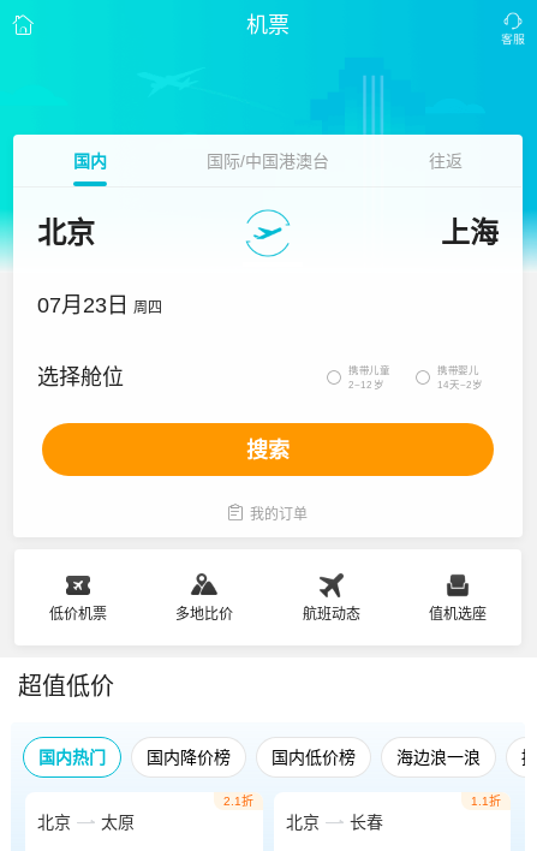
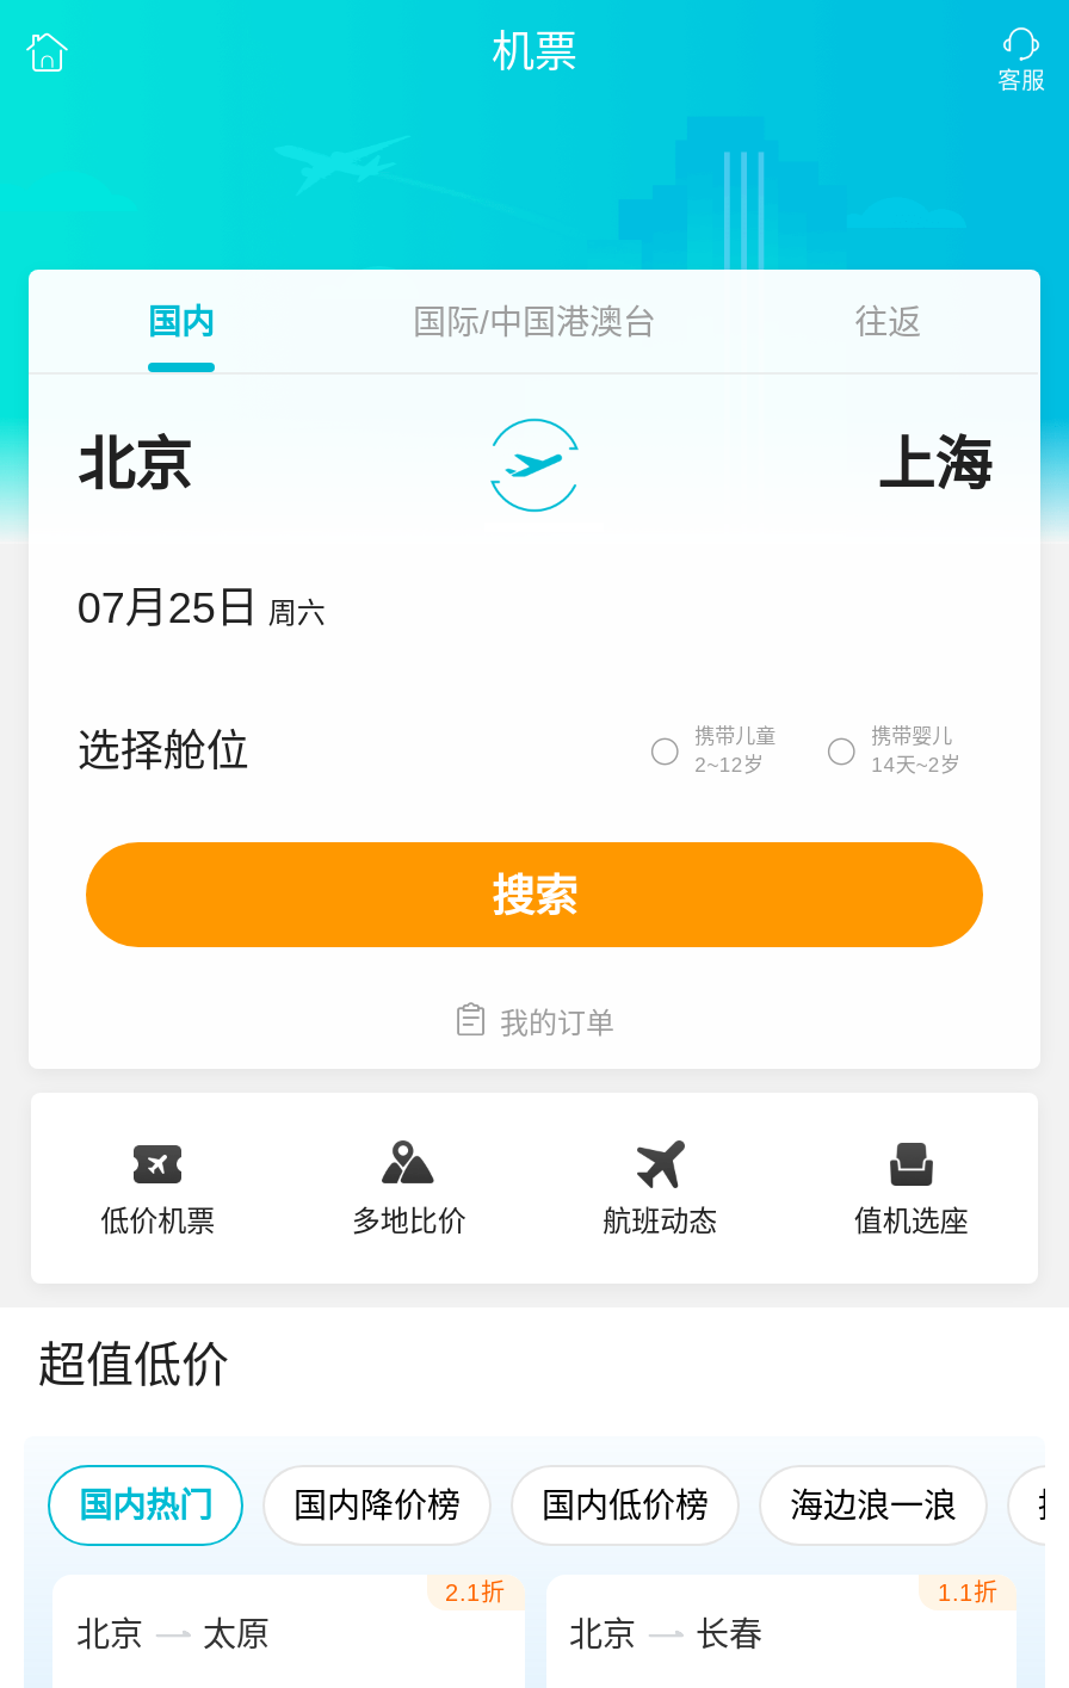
- 07月23日 周四
+ 07月25日 周六
